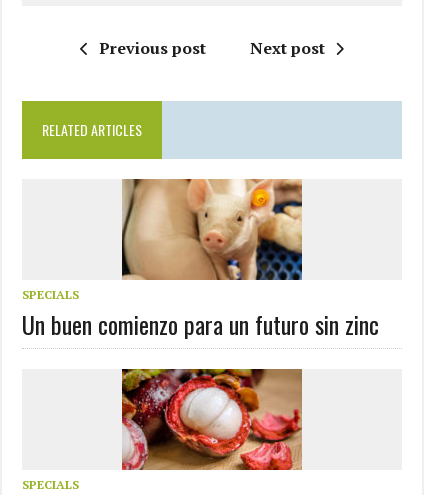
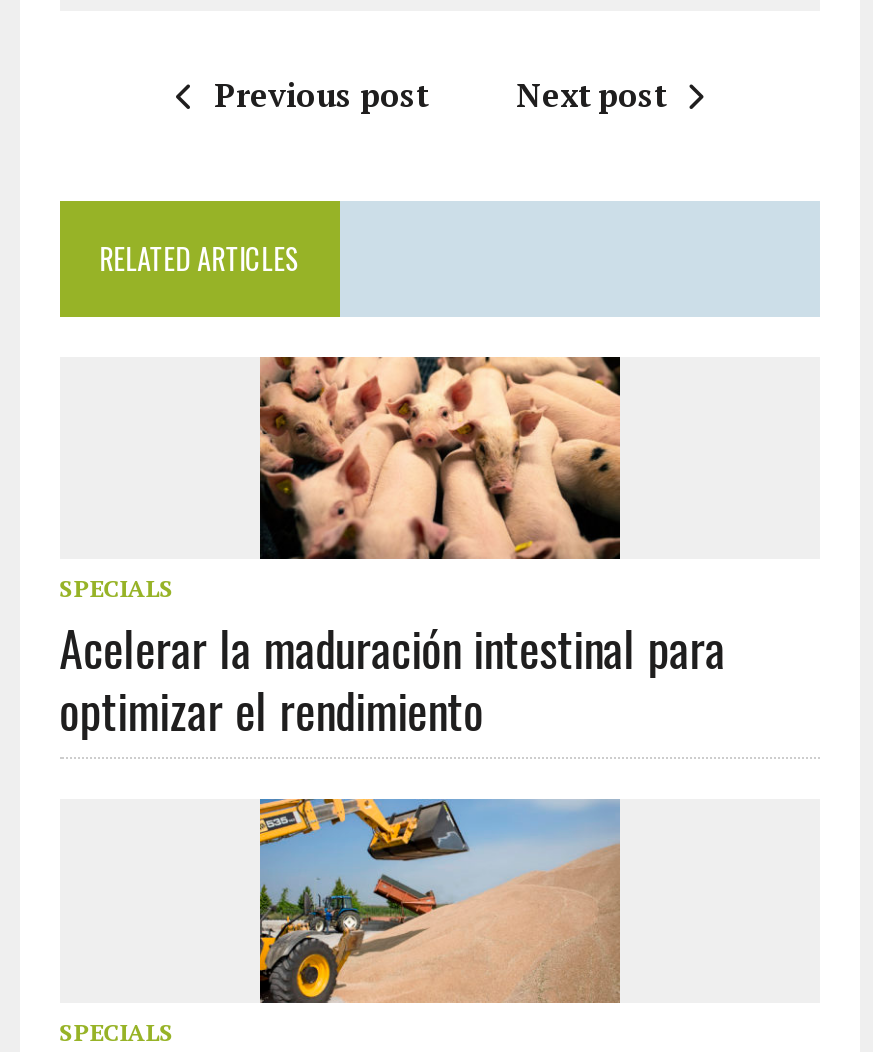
- [image]
- Un buen comienzo para un futuro sin zinc
+ [image]
+ Acelerar la maduración intestinal para
+ optimizar el rendimiento

- [image]
+ [image]
